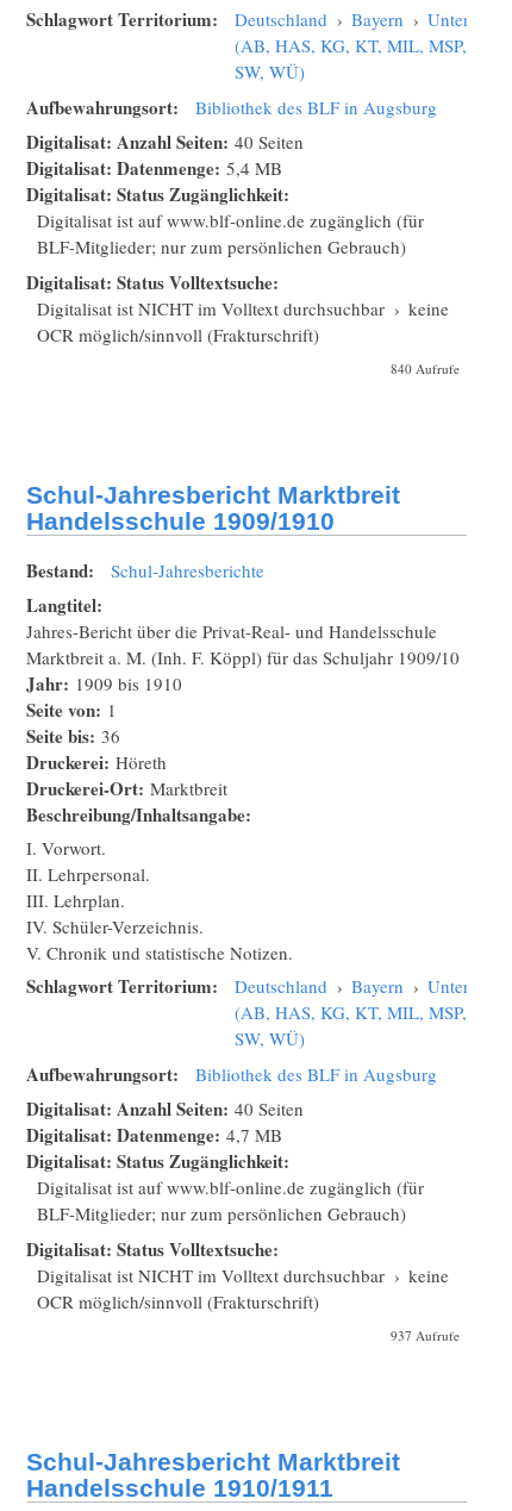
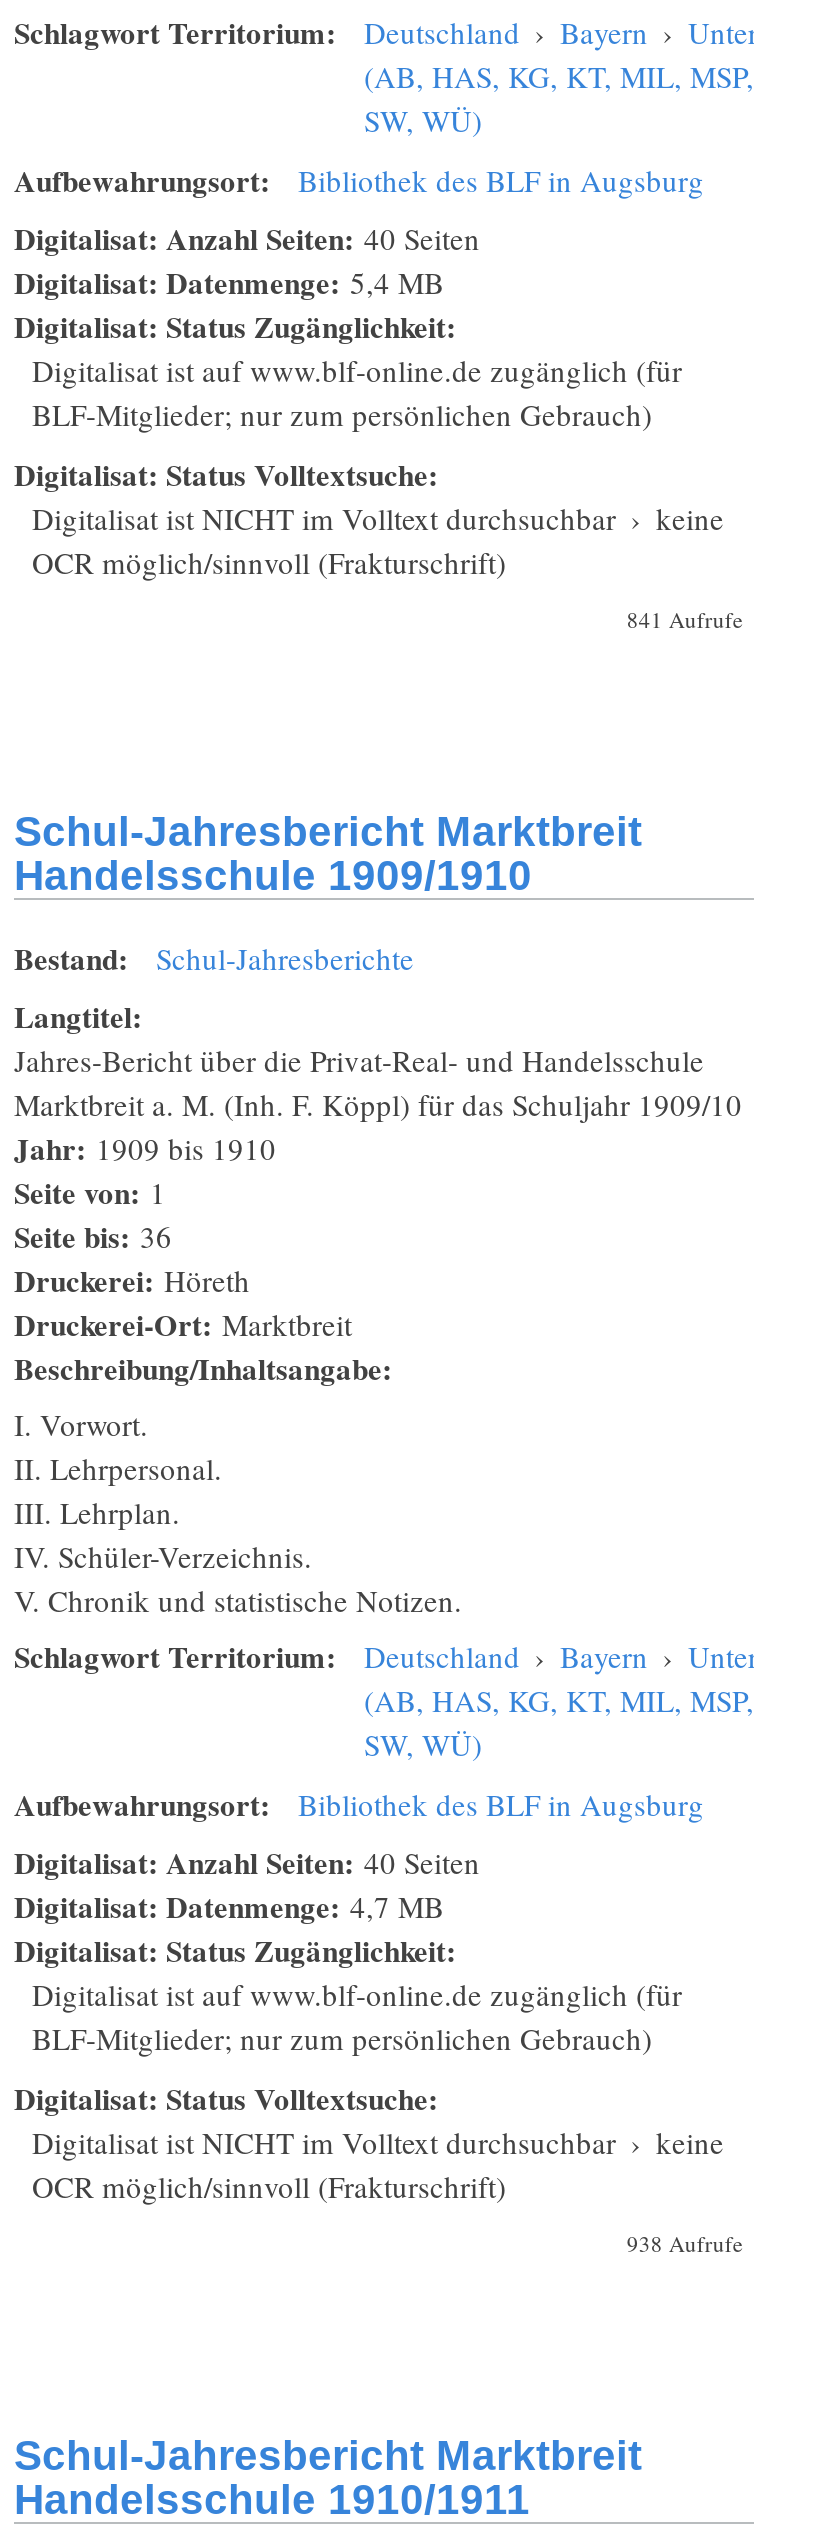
- 840 Aufrufe
+ 841 Aufrufe

- 937 Aufrufe
+ 938 Aufrufe
